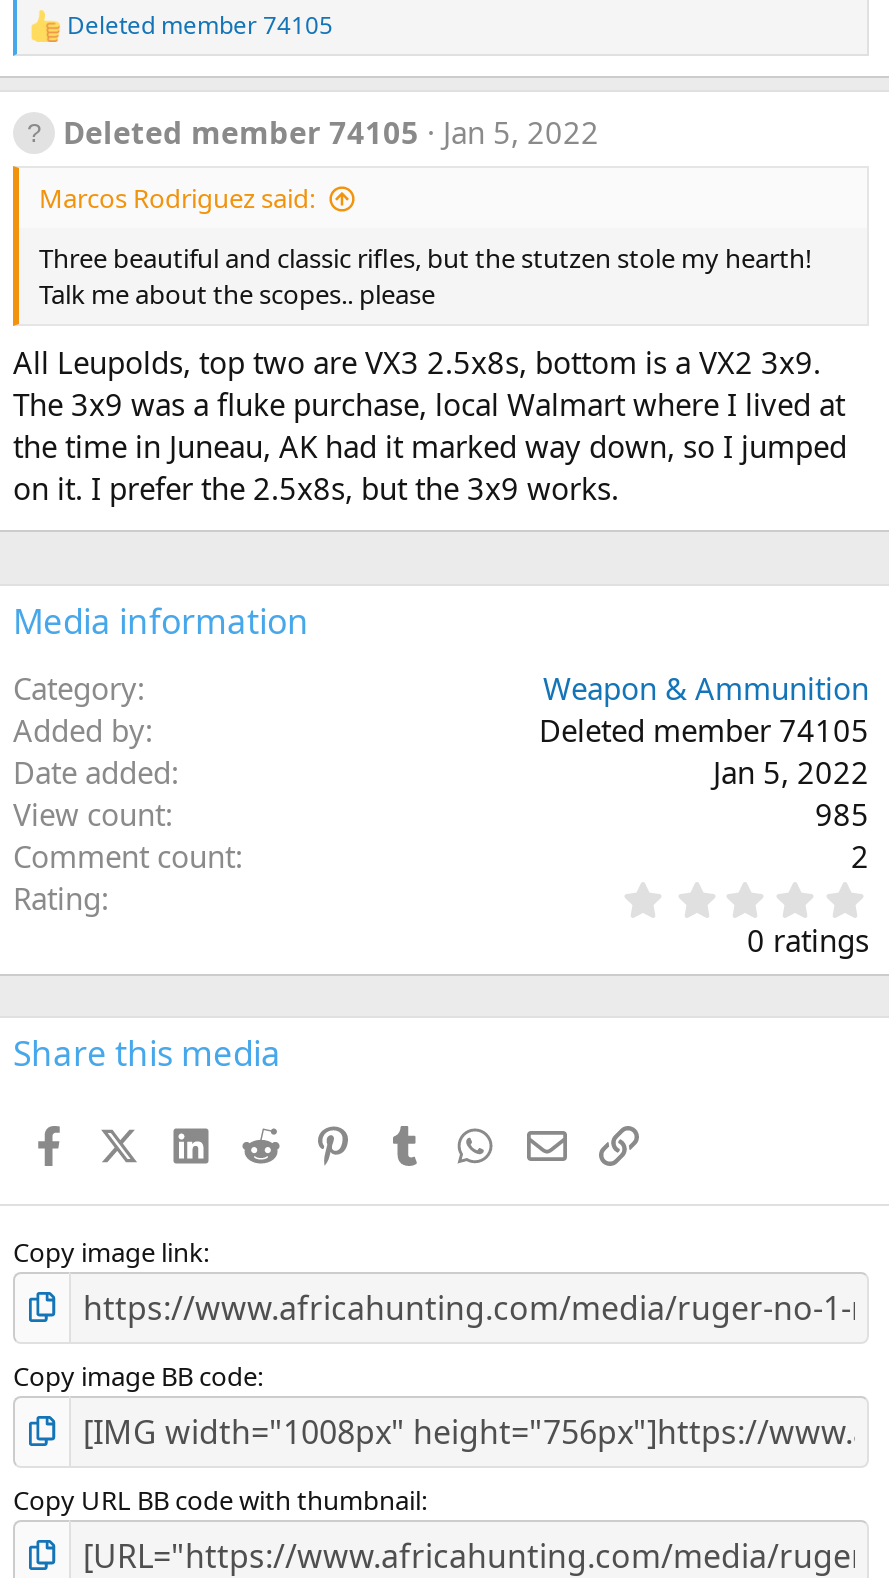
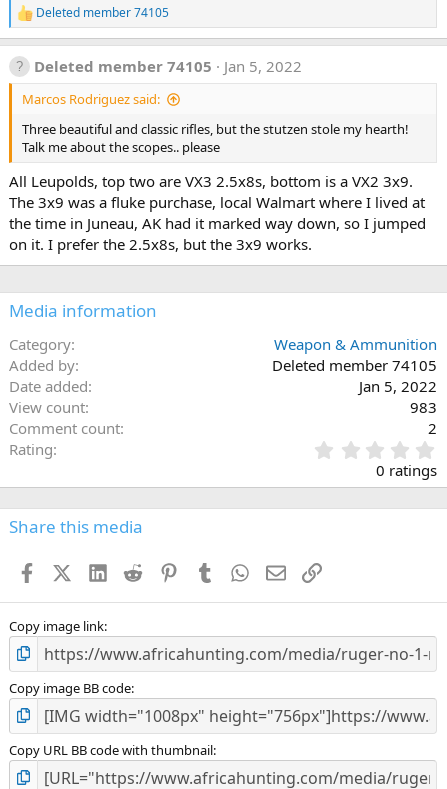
- 985
+ 983
